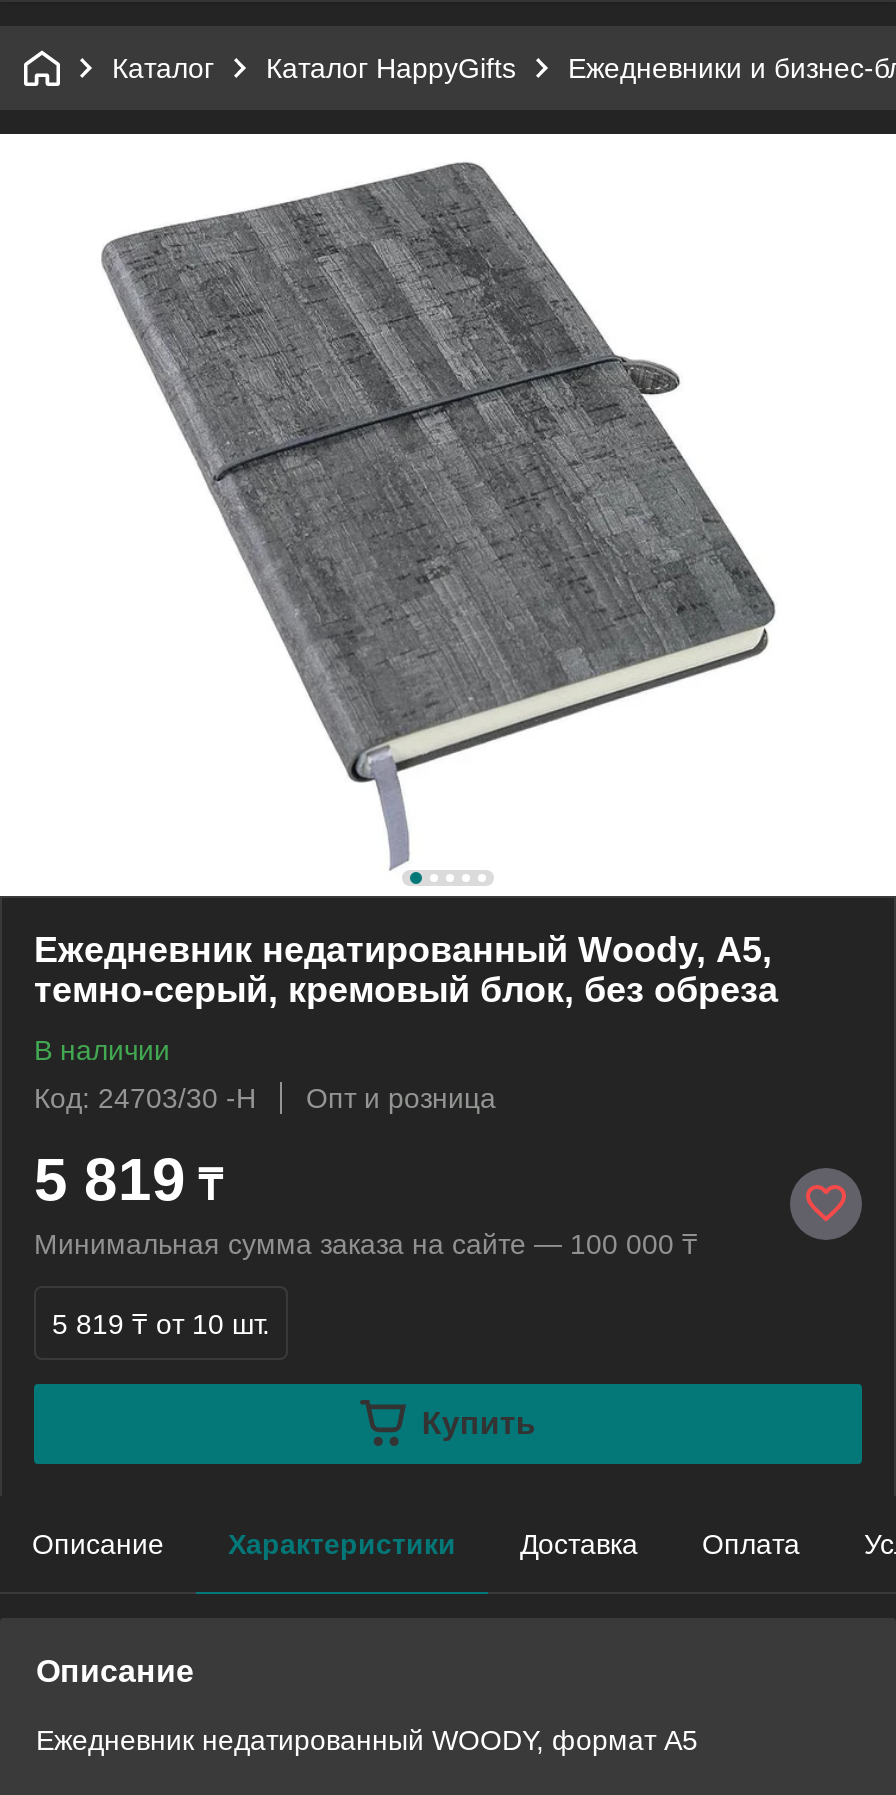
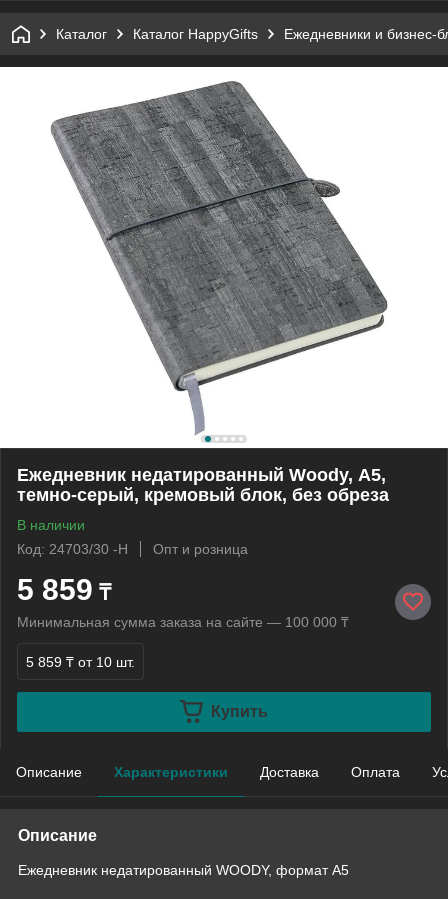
- 5 819 ₸
+ 5 859 ₸

- 5 819 ₸ от 10 шт.
+ 5 859 ₸ от 10 шт.
